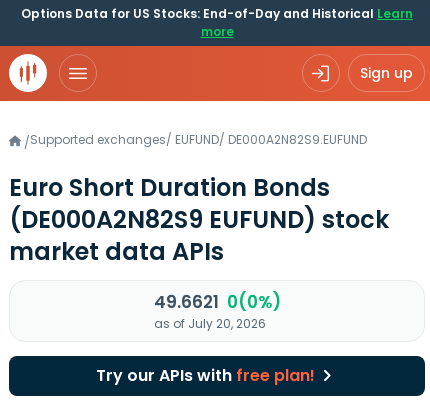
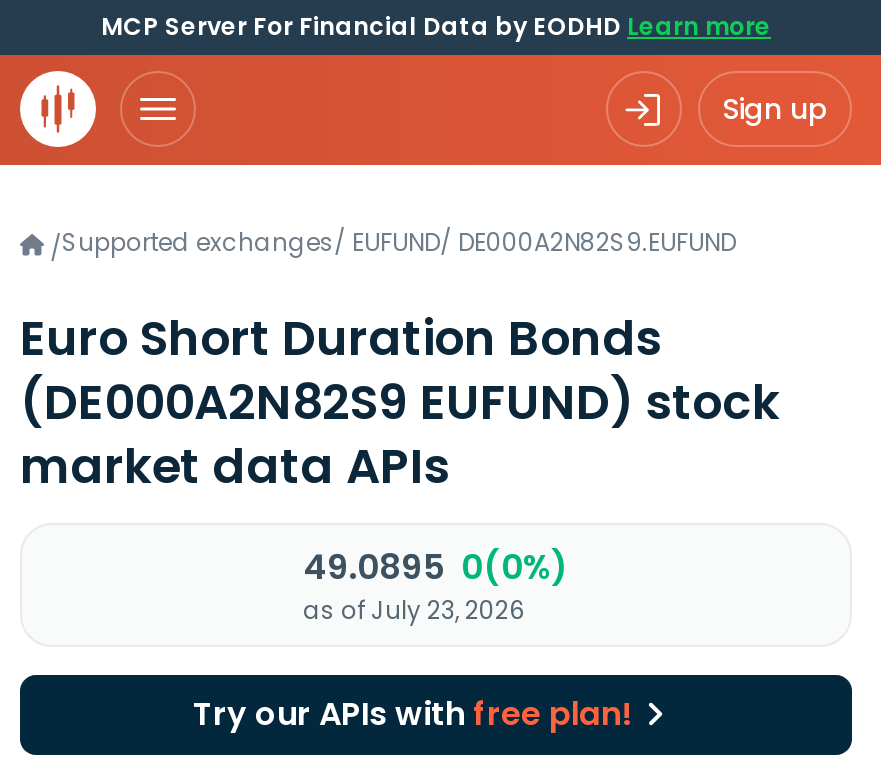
- Options Data for US Stocks: End-of-Day and Historical Learn
- more
+ MCP Server For Financial Data by EODHD Learn more

- 49.6621 0(0%)
+ 49.0895 0(0%)

- as of July 20, 2026
+ as of July 23, 2026
